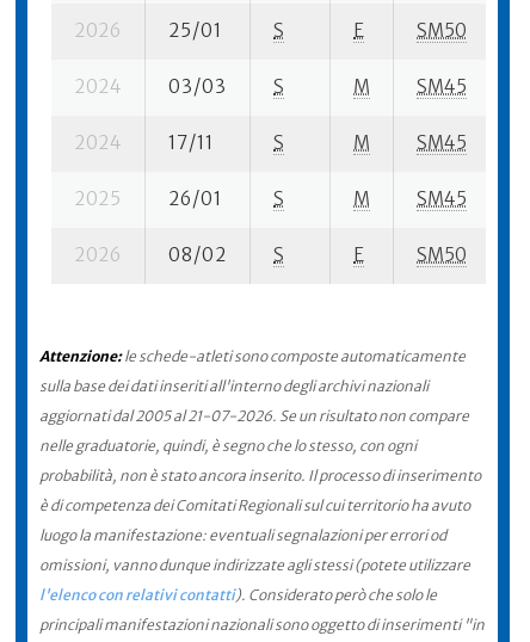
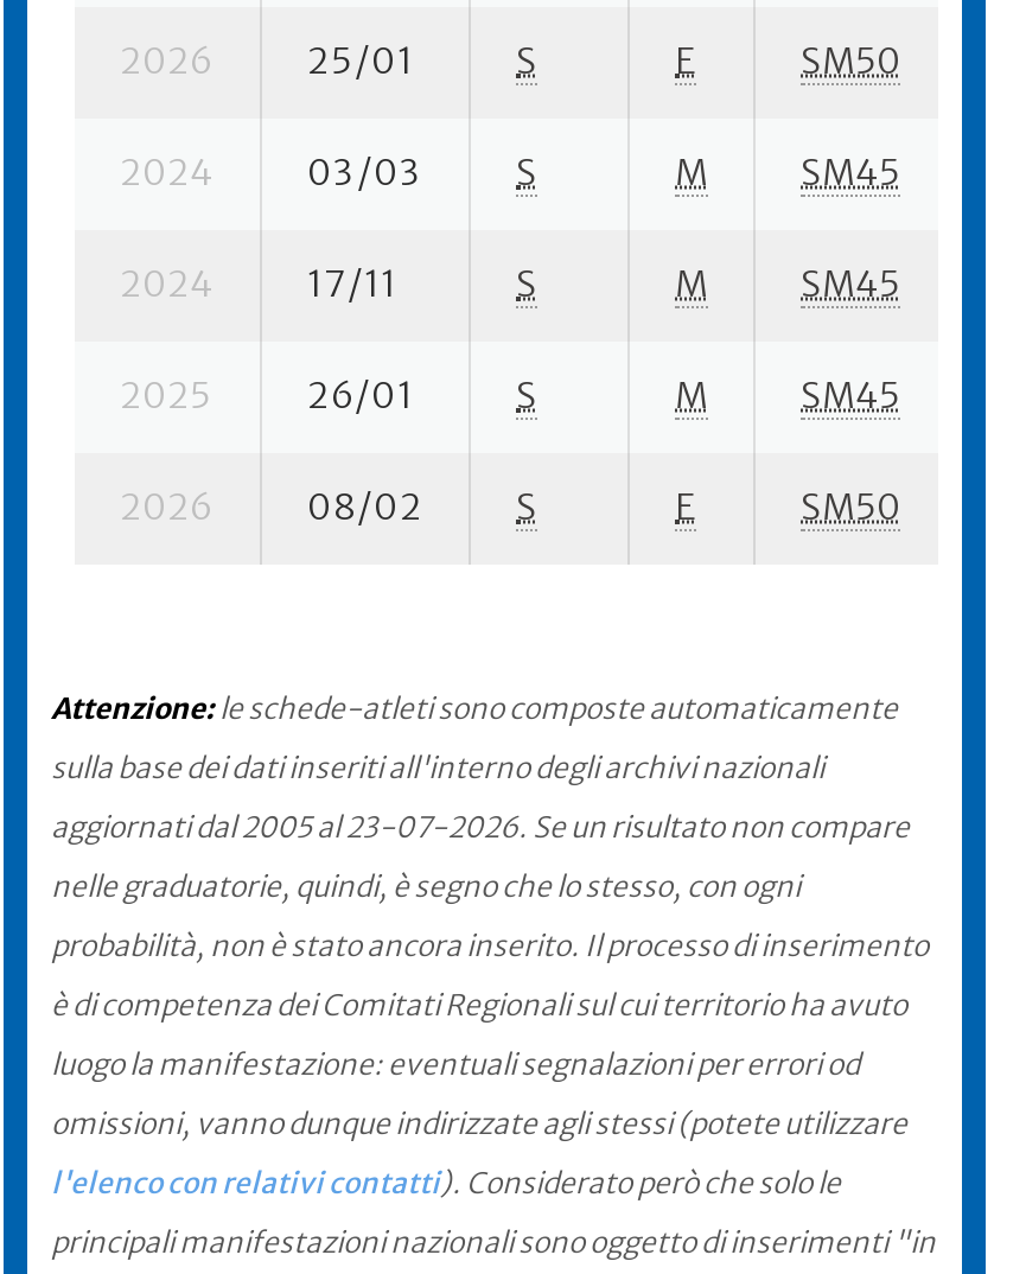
- aggiornati dal 2005 al 21-07-2026. Se un risultato non compare
+ aggiornati dal 2005 al 23-07-2026. Se un risultato non compare
